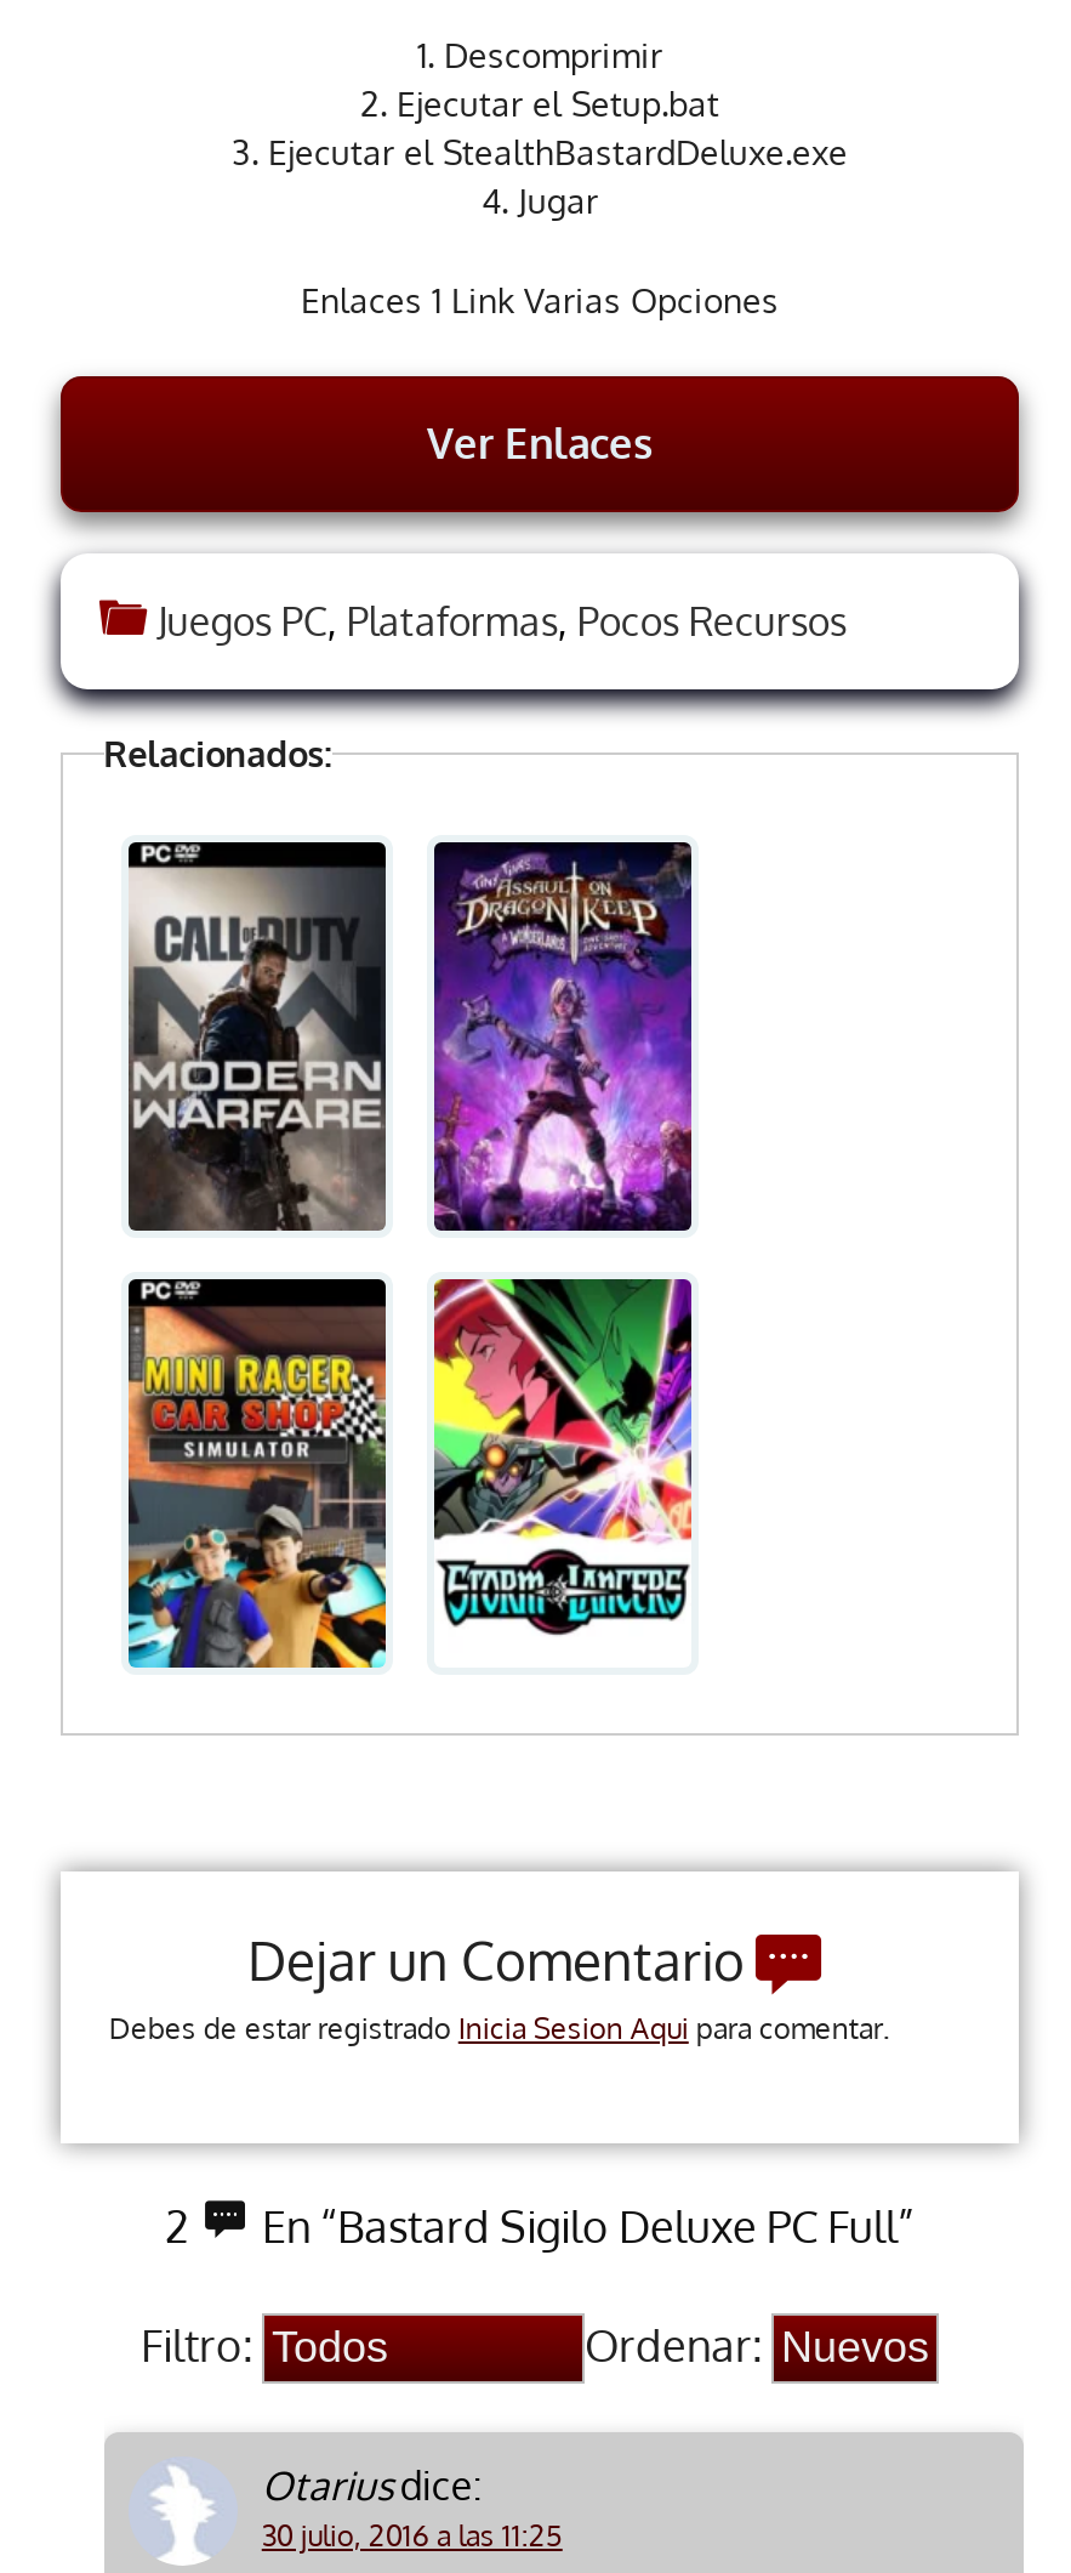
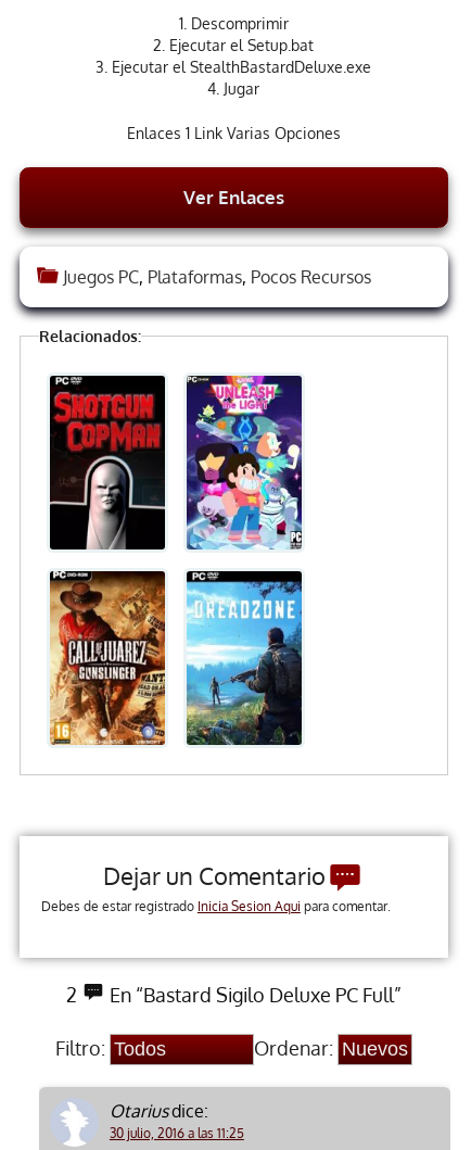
- [image]
+ [image]

- [image]
+ [image]

- [image]
+ [image]

- [image]
+ [image]
